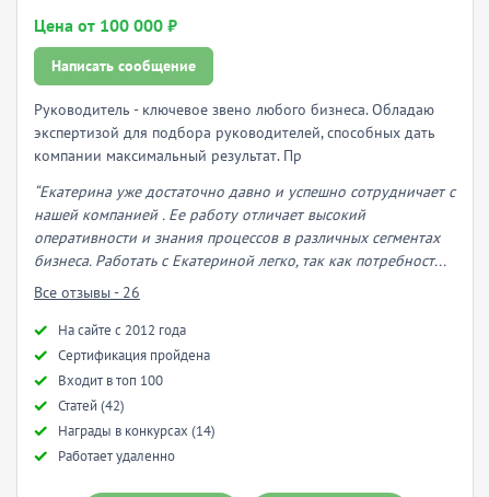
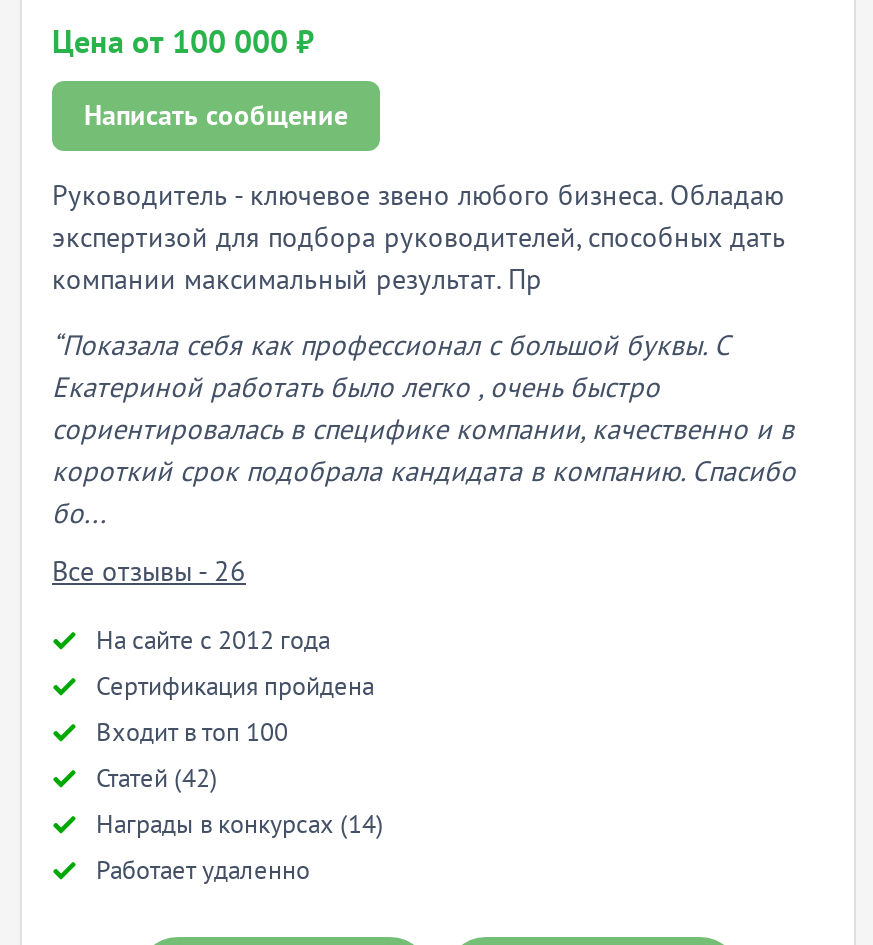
- “Екатерина уже достаточно давно и успешно сотрудничает с
- нашей компанией . Ее работу отличает высокий
- оперативности и знания процессов в различных сегментах
- бизнеса. Работать с Екатериной легко, так как потребност...
+ “Показала себя как профессионал с большой буквы. С
+ Екатериной работать было легко , очень быстро
+ сориентировалась в специфике компании, качественно и в
+ короткий срок подобрала кандидата в компанию. Спасибо
+ бо...
